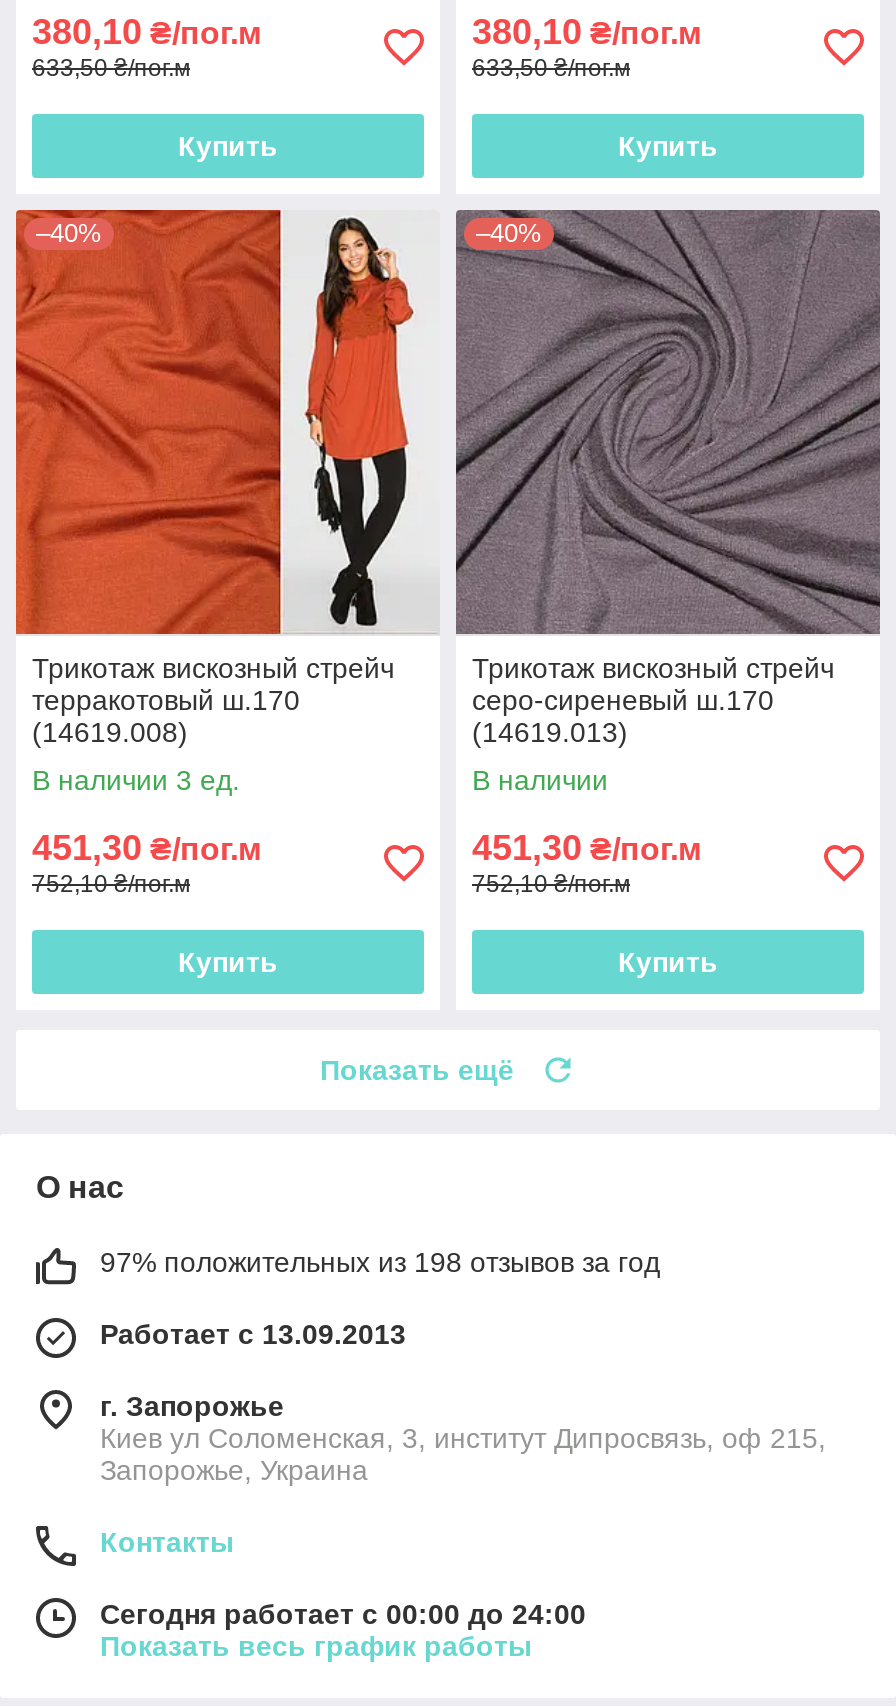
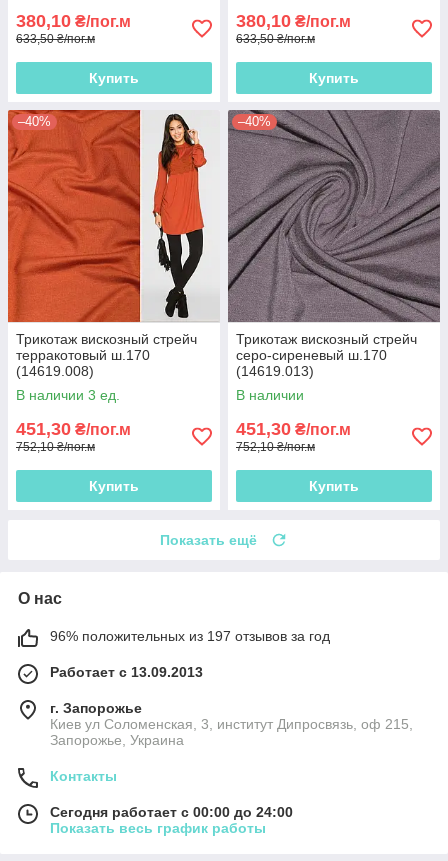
- 97% положительных из 198 отзывов за год
+ 96% положительных из 197 отзывов за год
